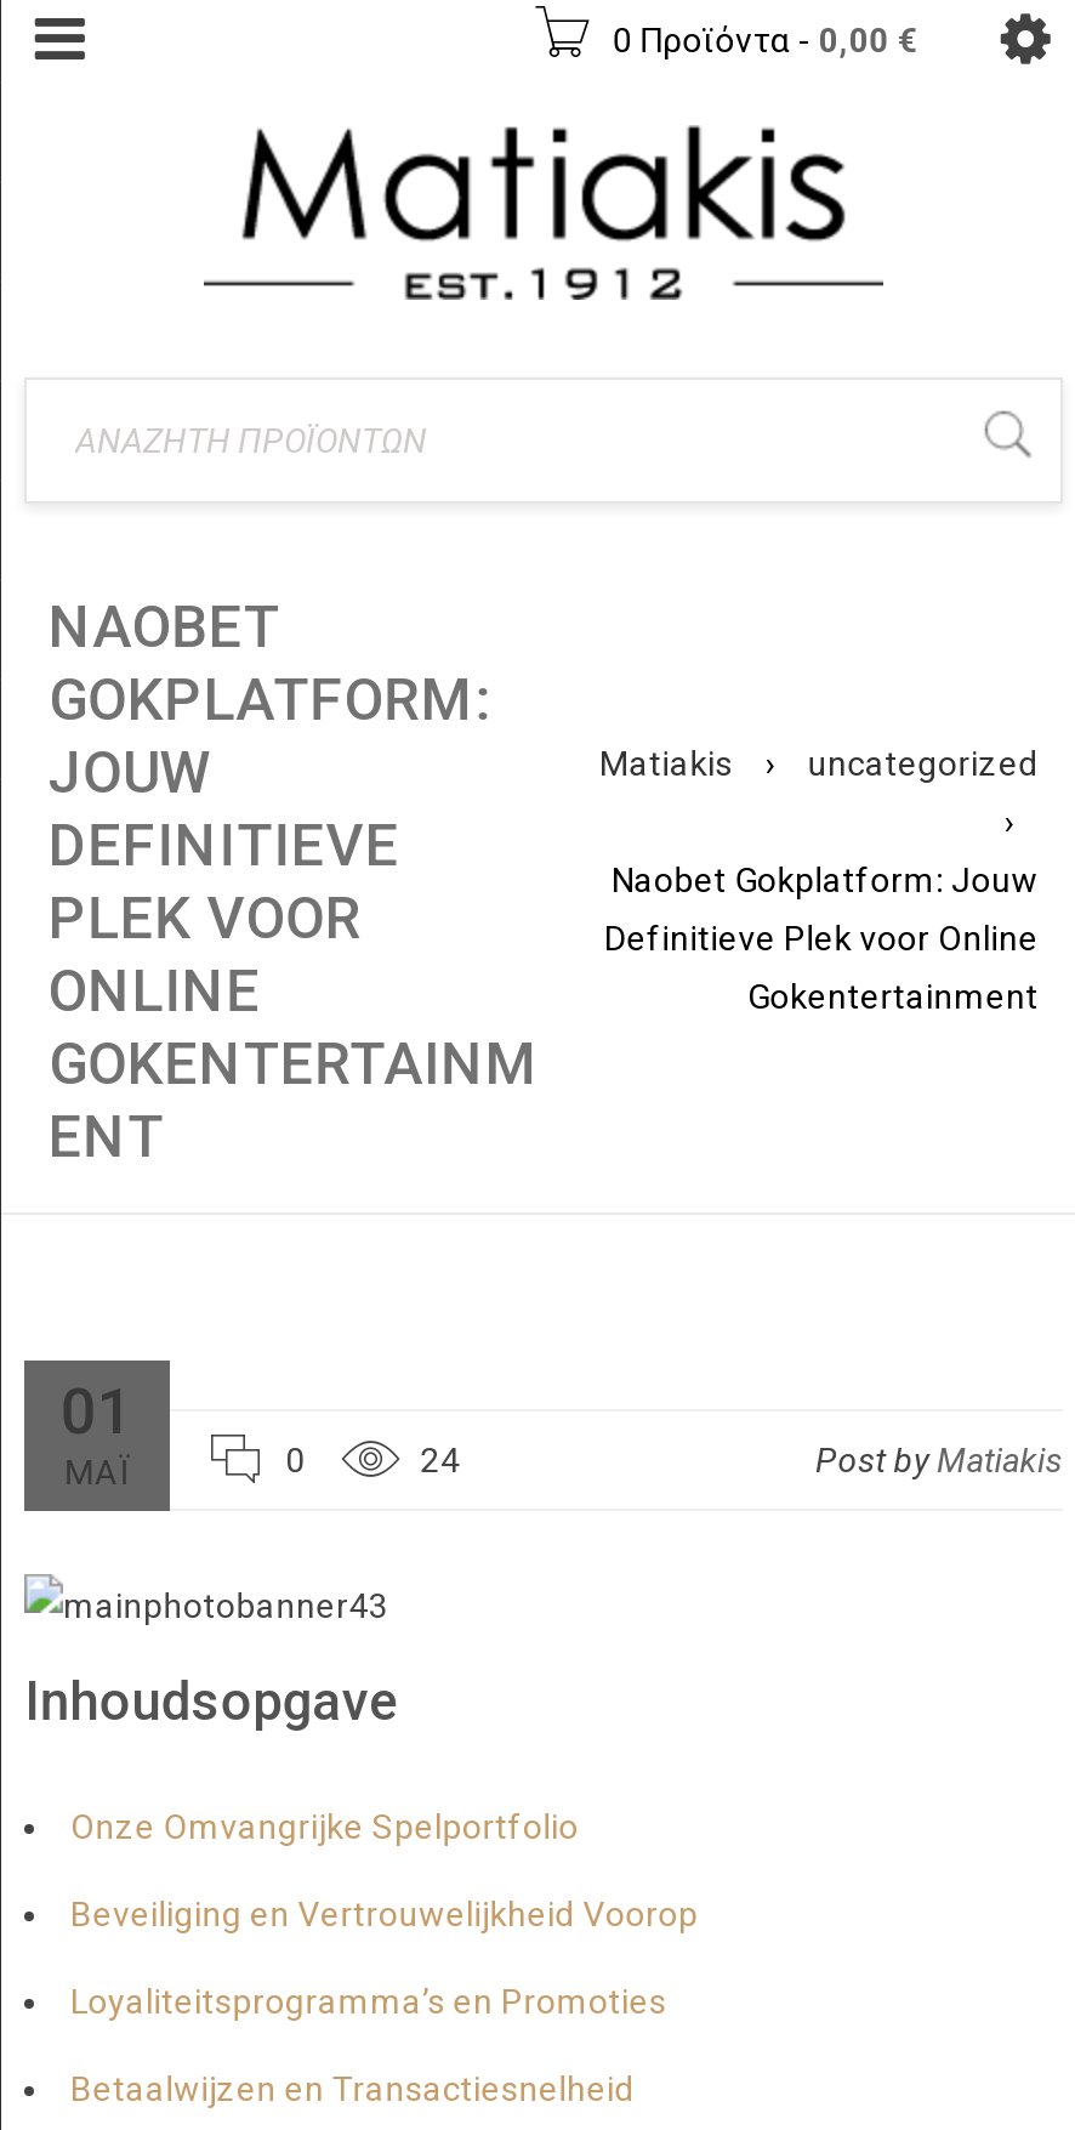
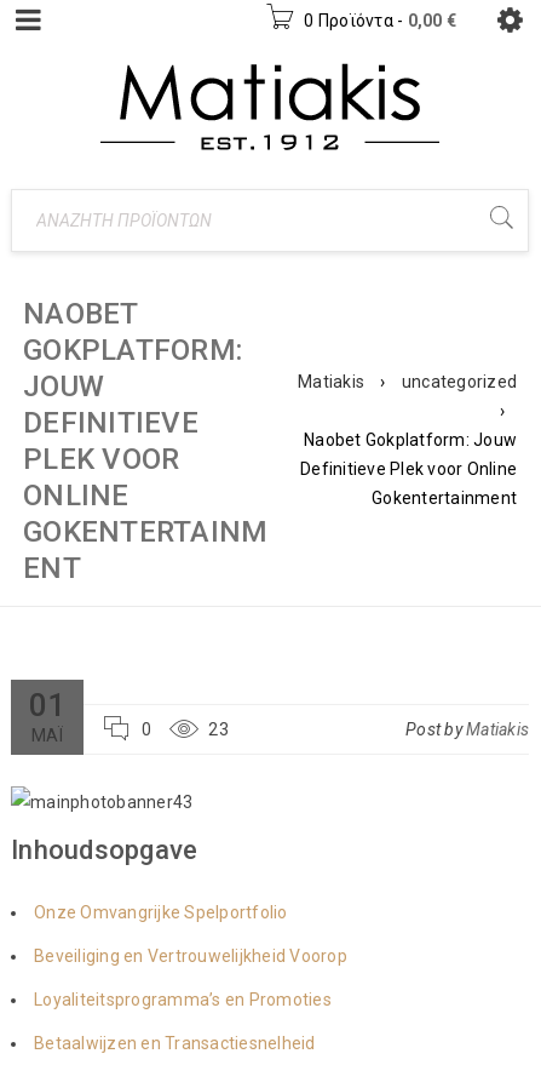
- 24
+ 23
